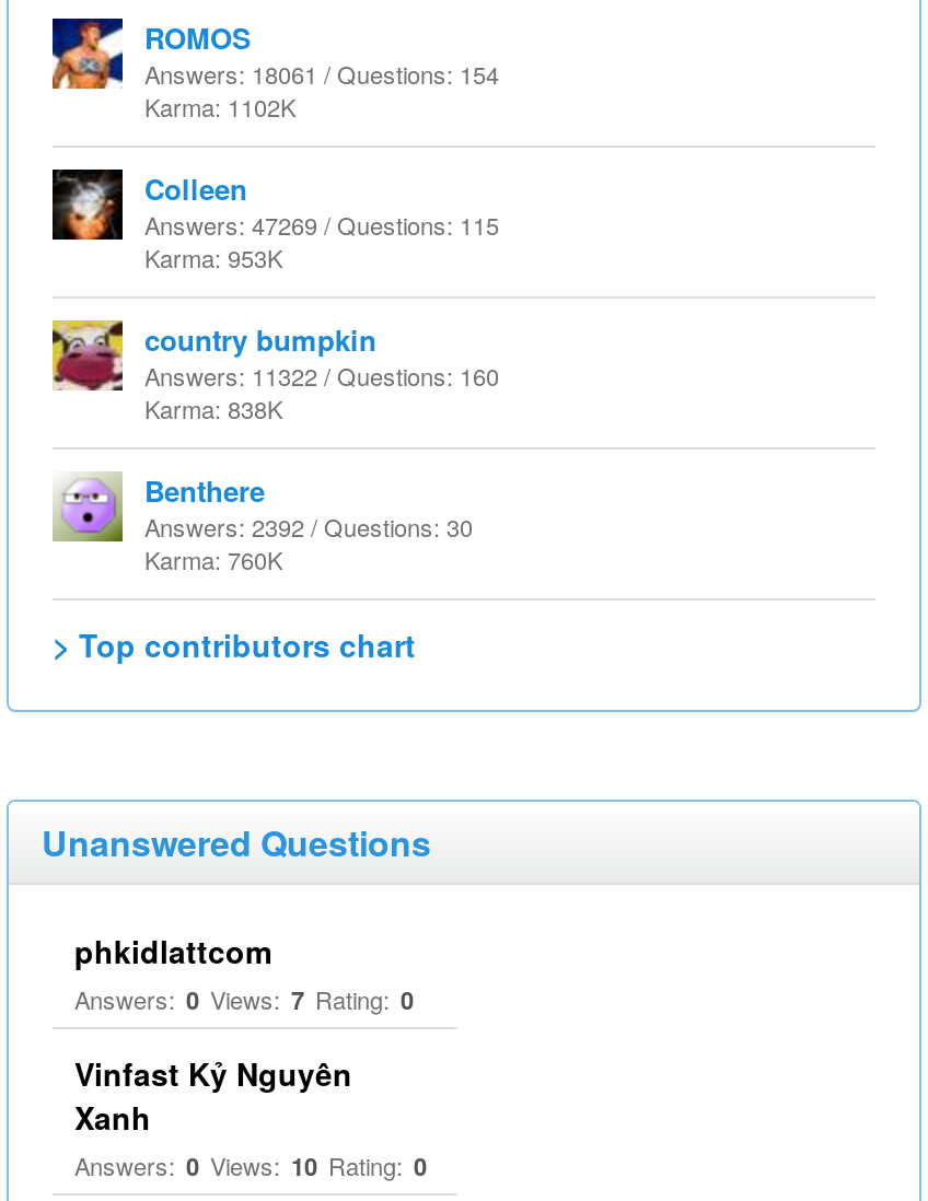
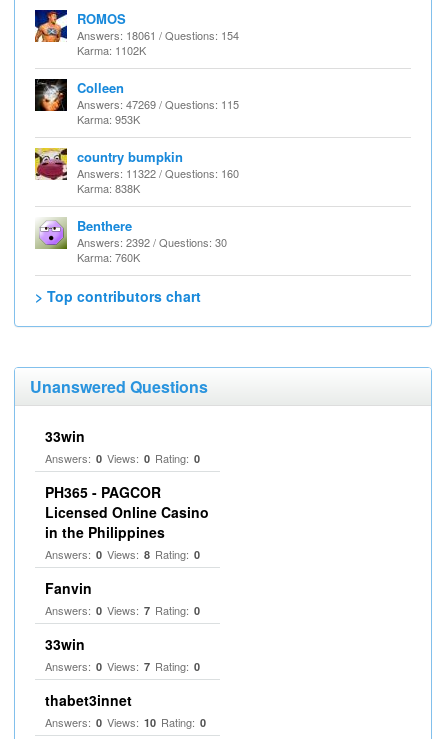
- phkidlattcom
+ 33win
+ Answers: 0 Views: 0 Rating: 0
+ PH365 - PAGCOR
+ Licensed Online Casino
+ in the Philippines
+ Answers: 0 Views: 8 Rating: 0
+ Fanvin

- Vinfast Kỷ Nguyên
- Xanh
+ 33win
+ Answers: 0 Views: 7 Rating: 0
+ thabet3innet
